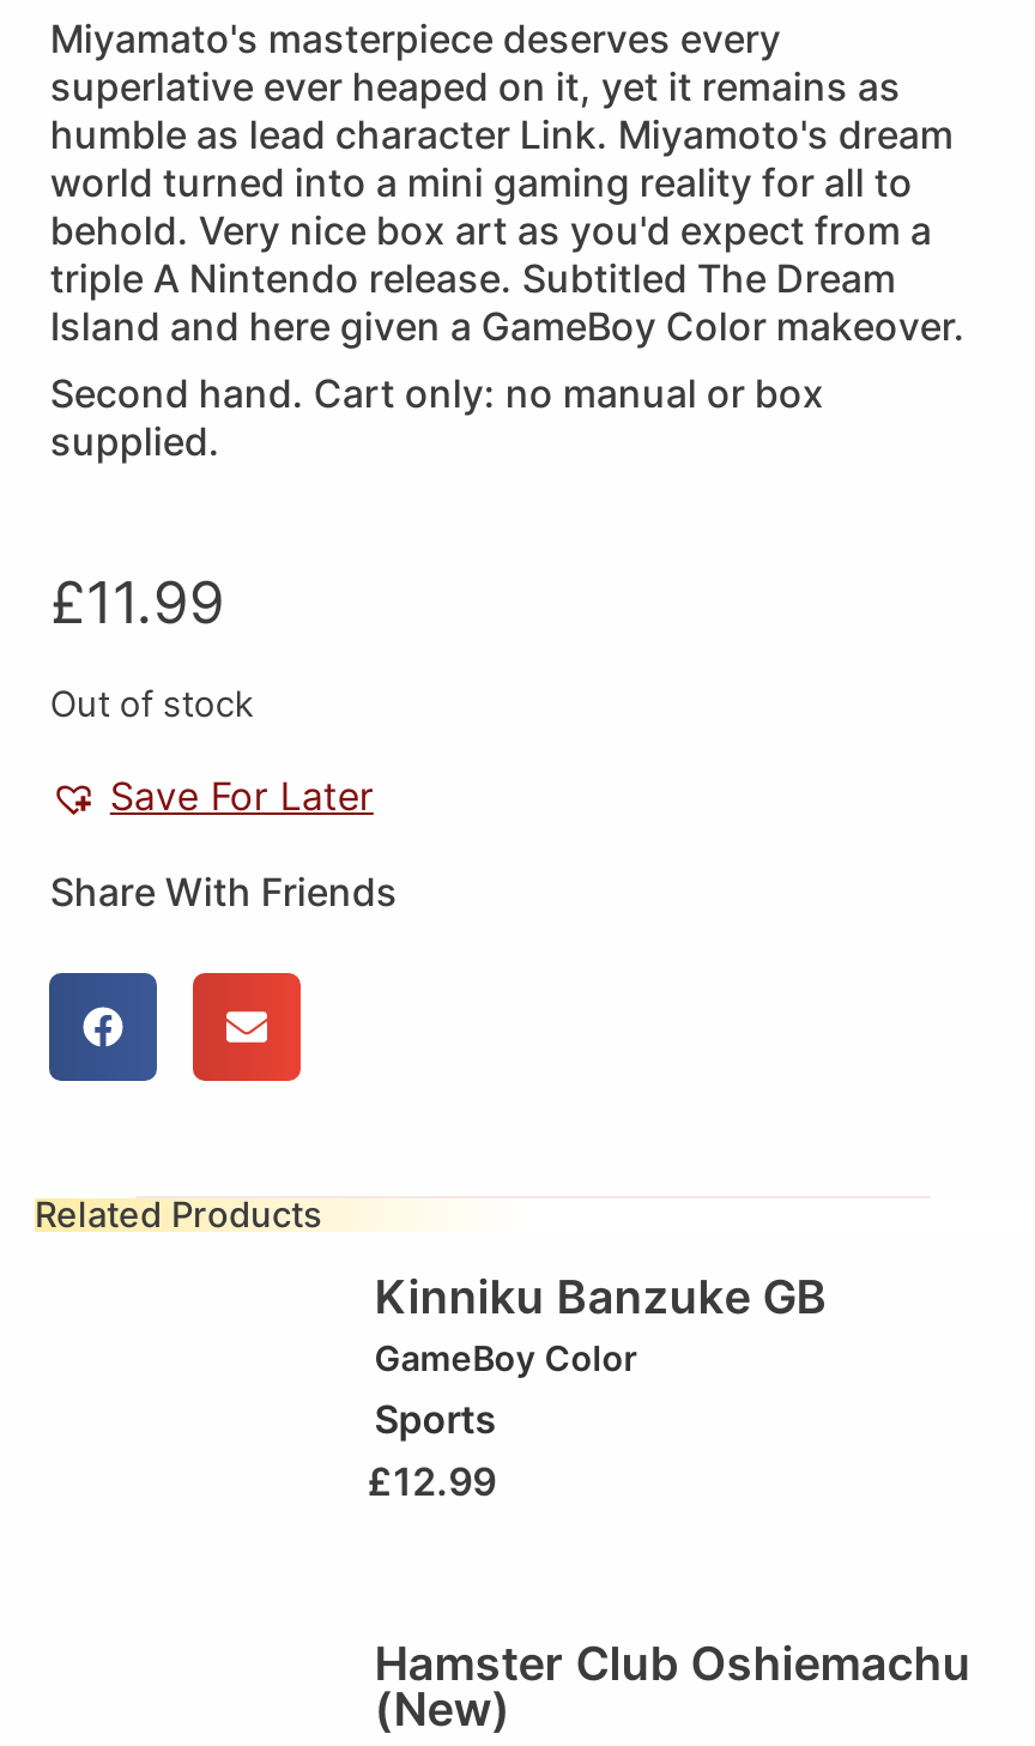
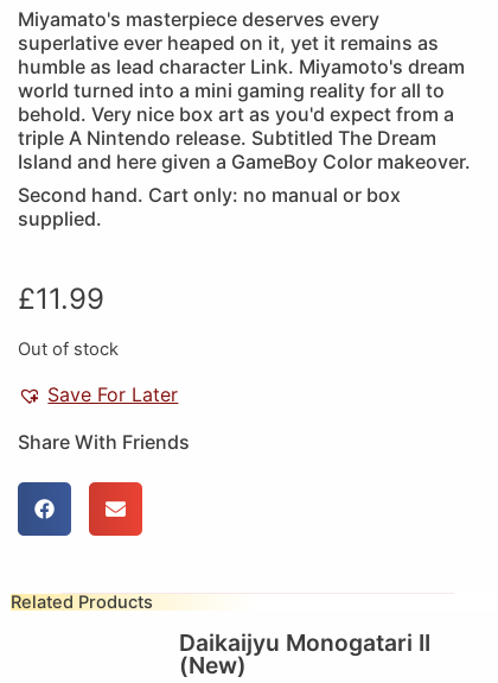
- Kinniku Banzuke GB
- GameBoy Color
- Sports
- £12.99
- Hamster Club Oshiemachu
+ Daikaijyu Monogatari II
